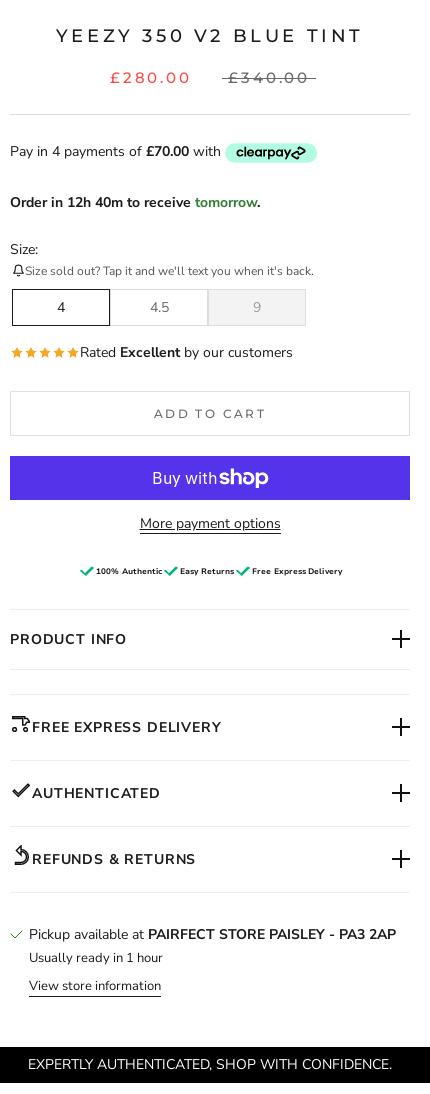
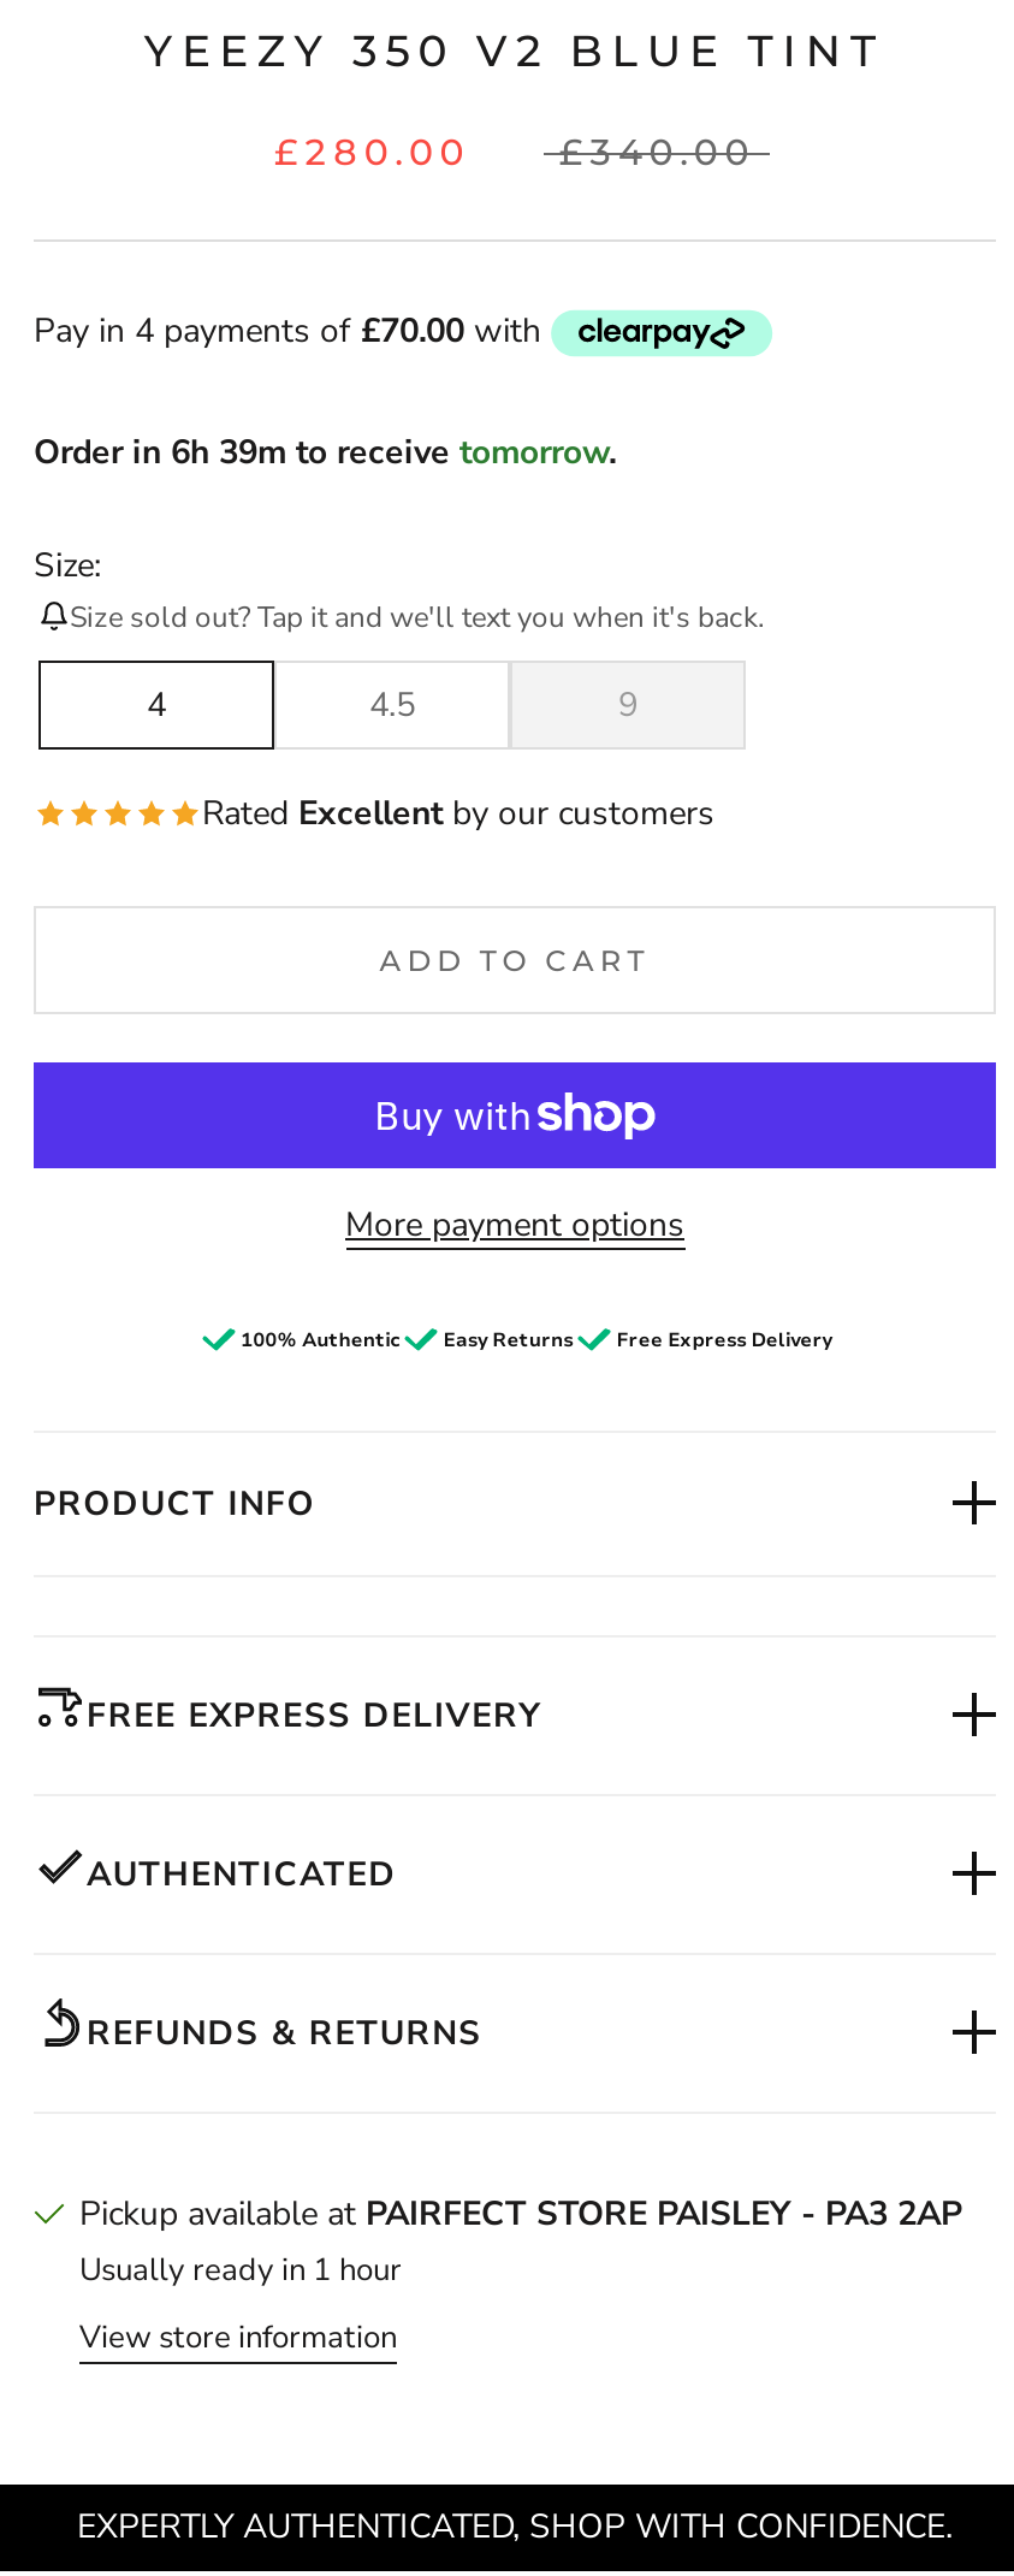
- Order in 12h 40m to receive tomorrow.
+ Order in 6h 39m to receive tomorrow.
